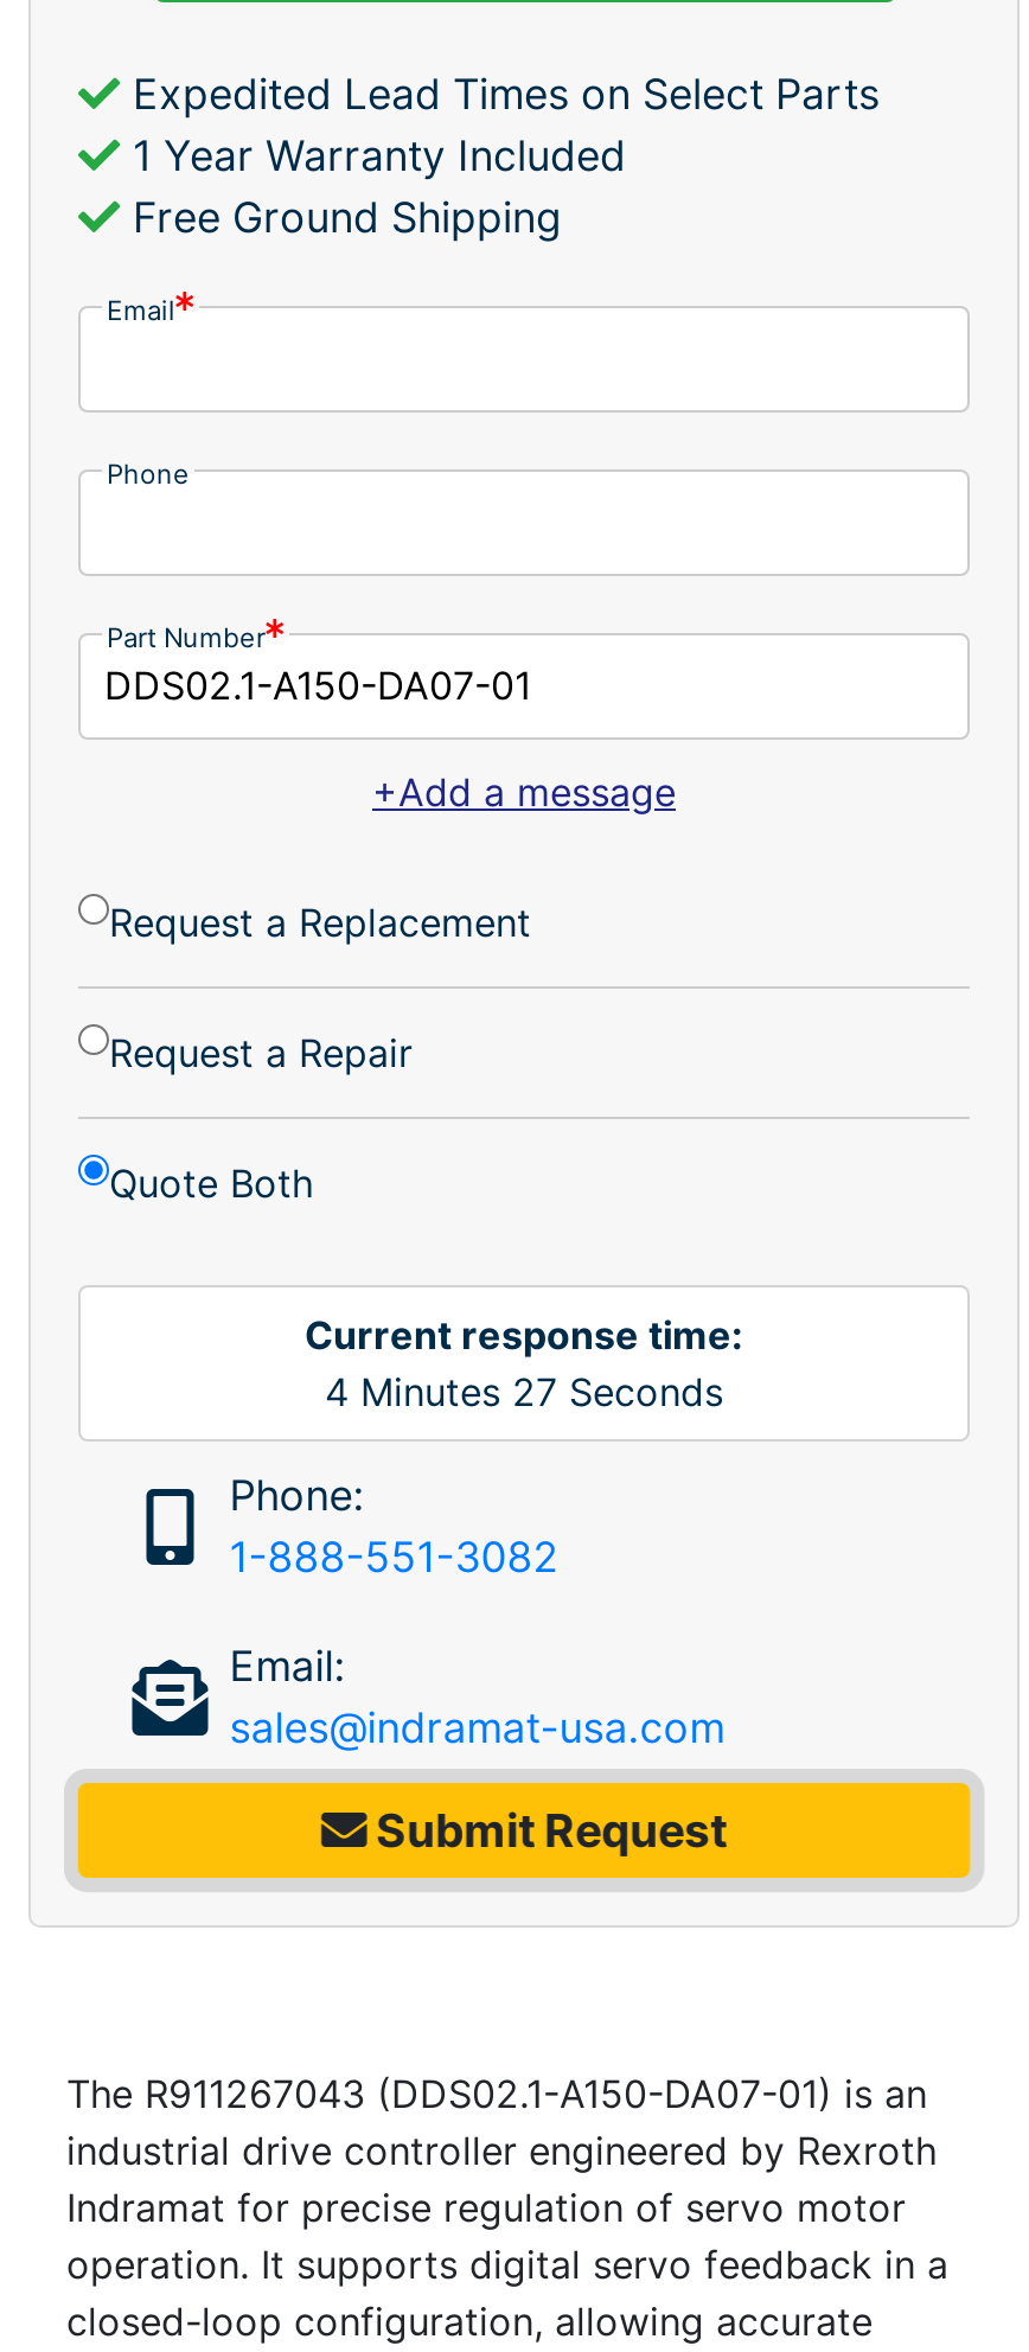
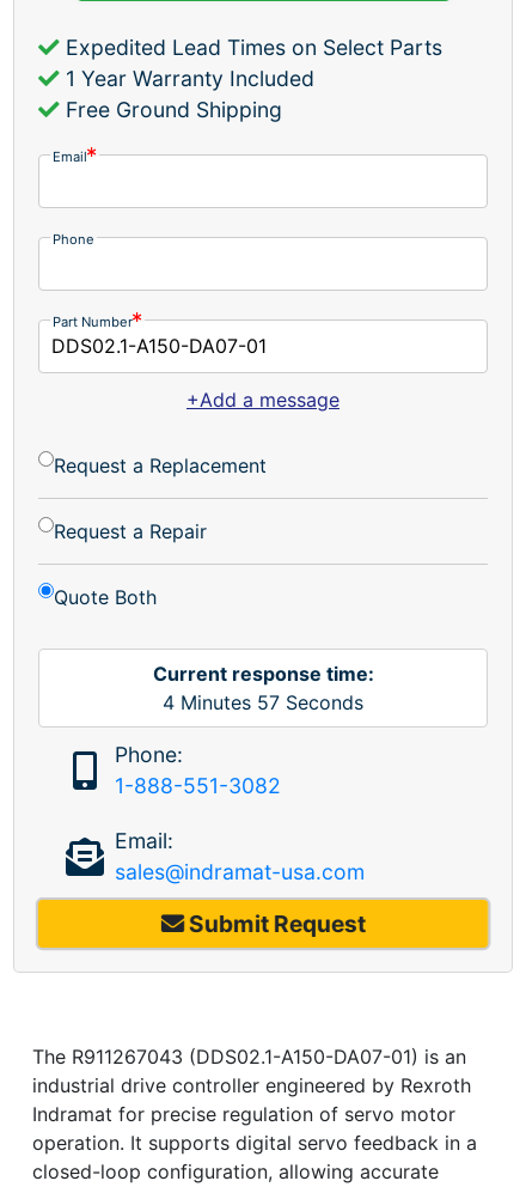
- 4 Minutes 27 Seconds
+ 4 Minutes 57 Seconds
